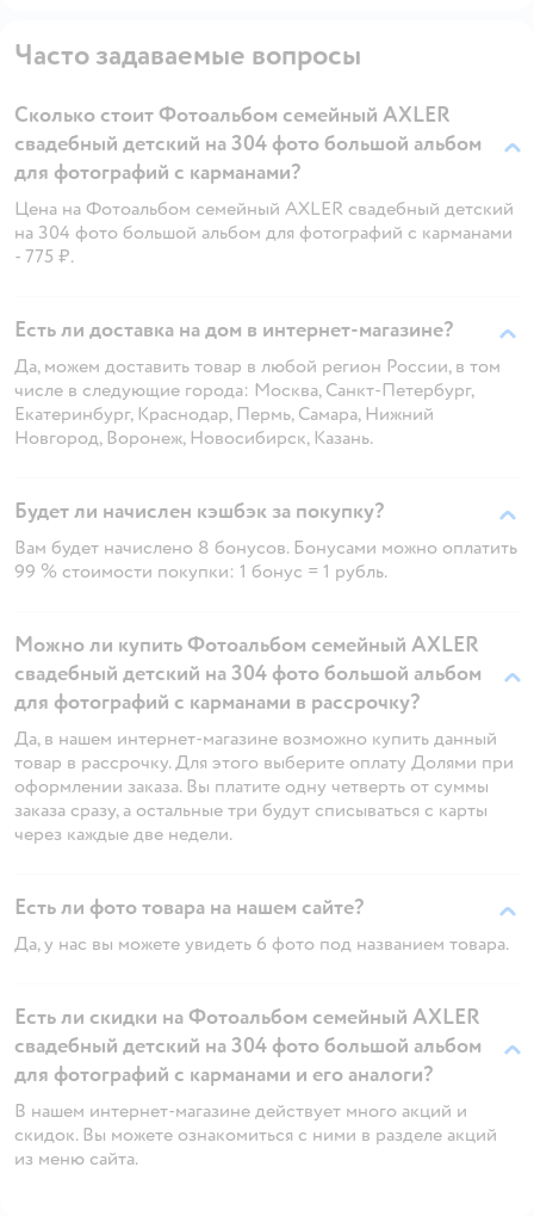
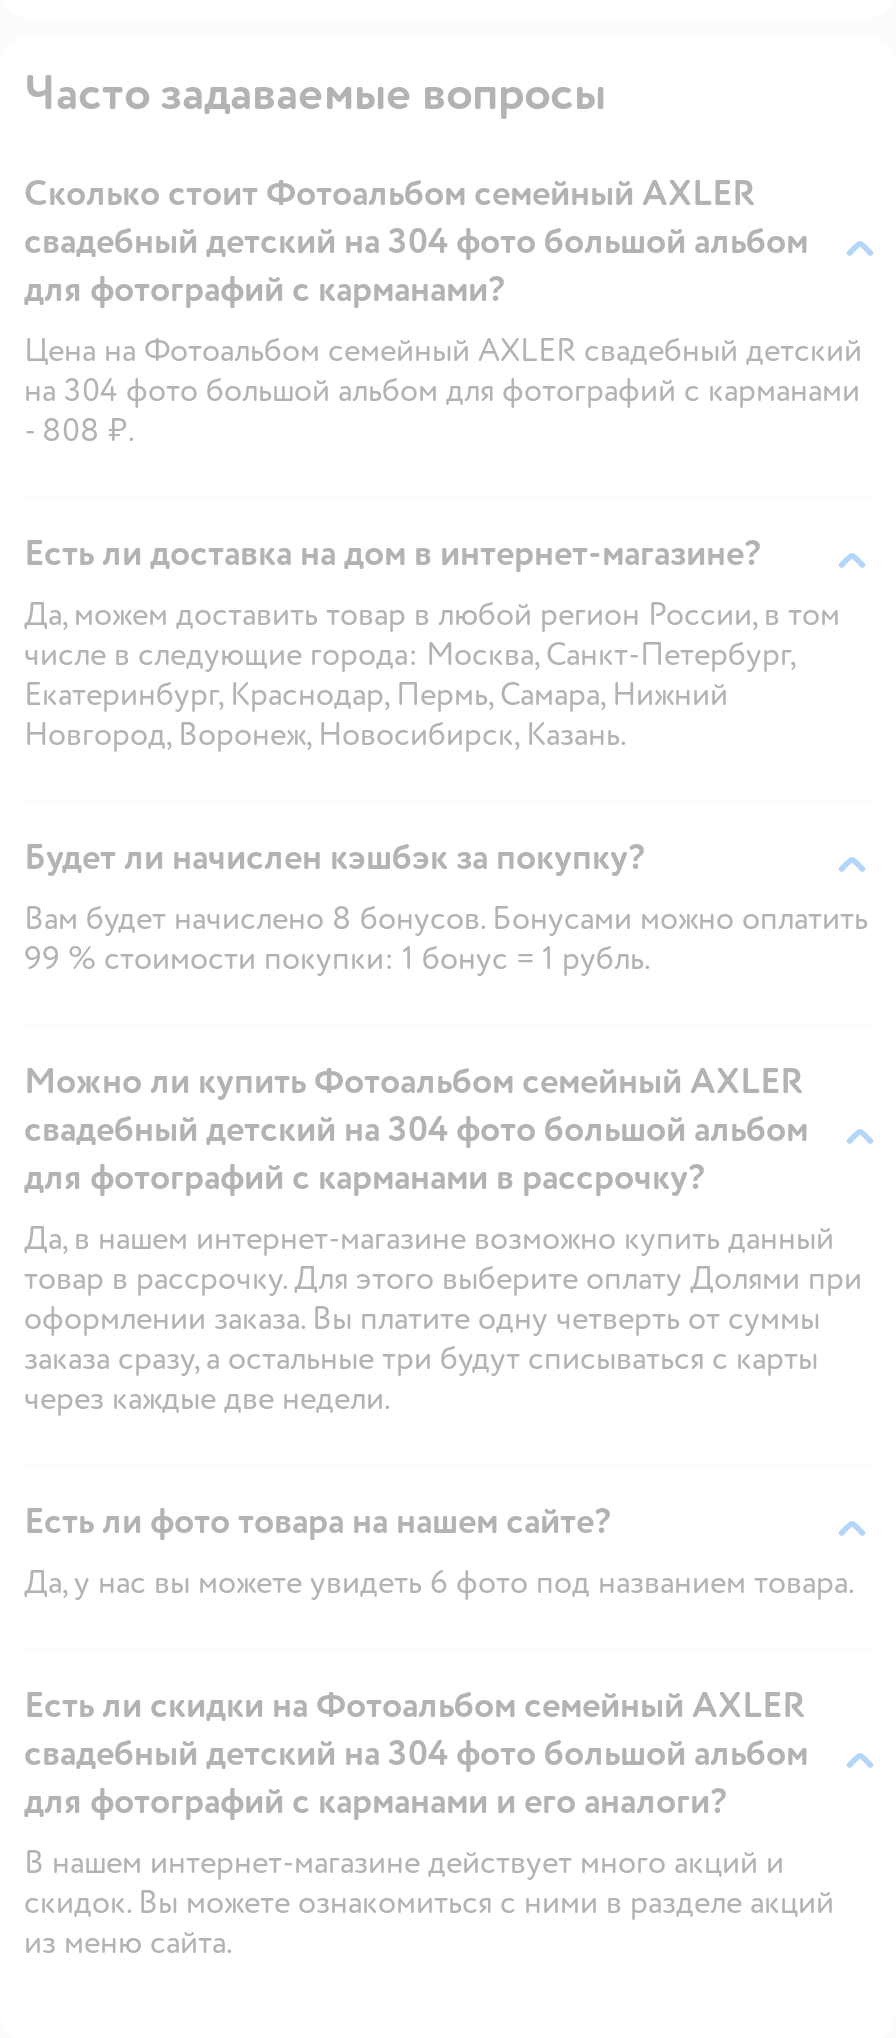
- - 775 ₽.
+ - 808 ₽.
